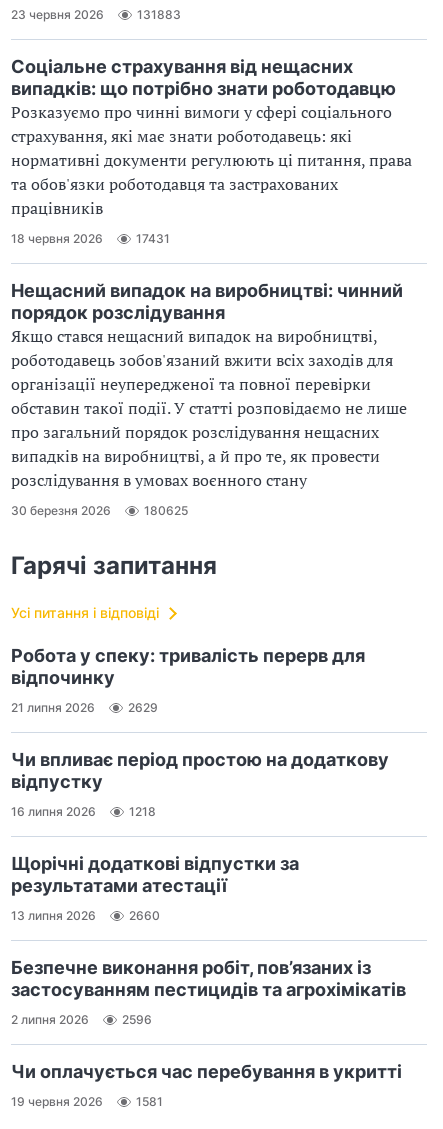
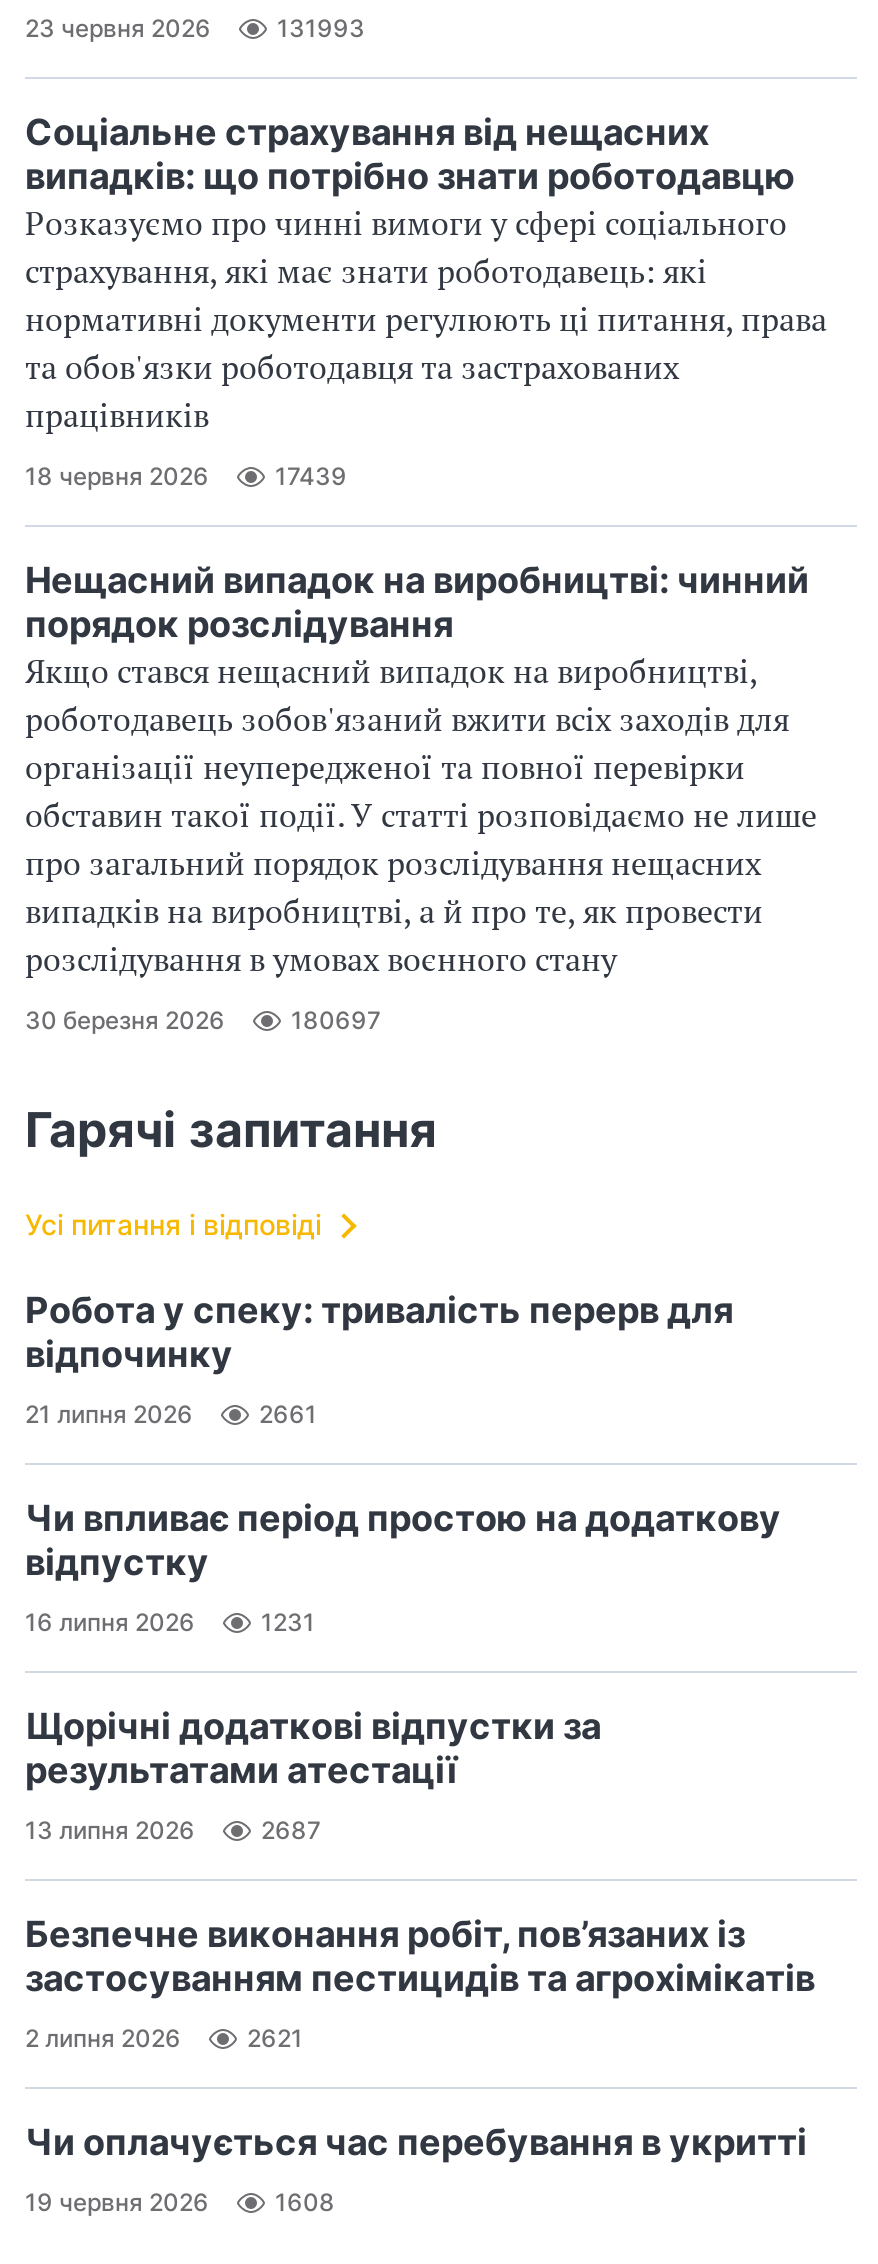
- 131883
+ 131993

- 17431
+ 17439

- 180625
+ 180697

- 2629
+ 2661

- 1218
+ 1231

- 2660
+ 2687

- 2596
+ 2621

- 1581
+ 1608
